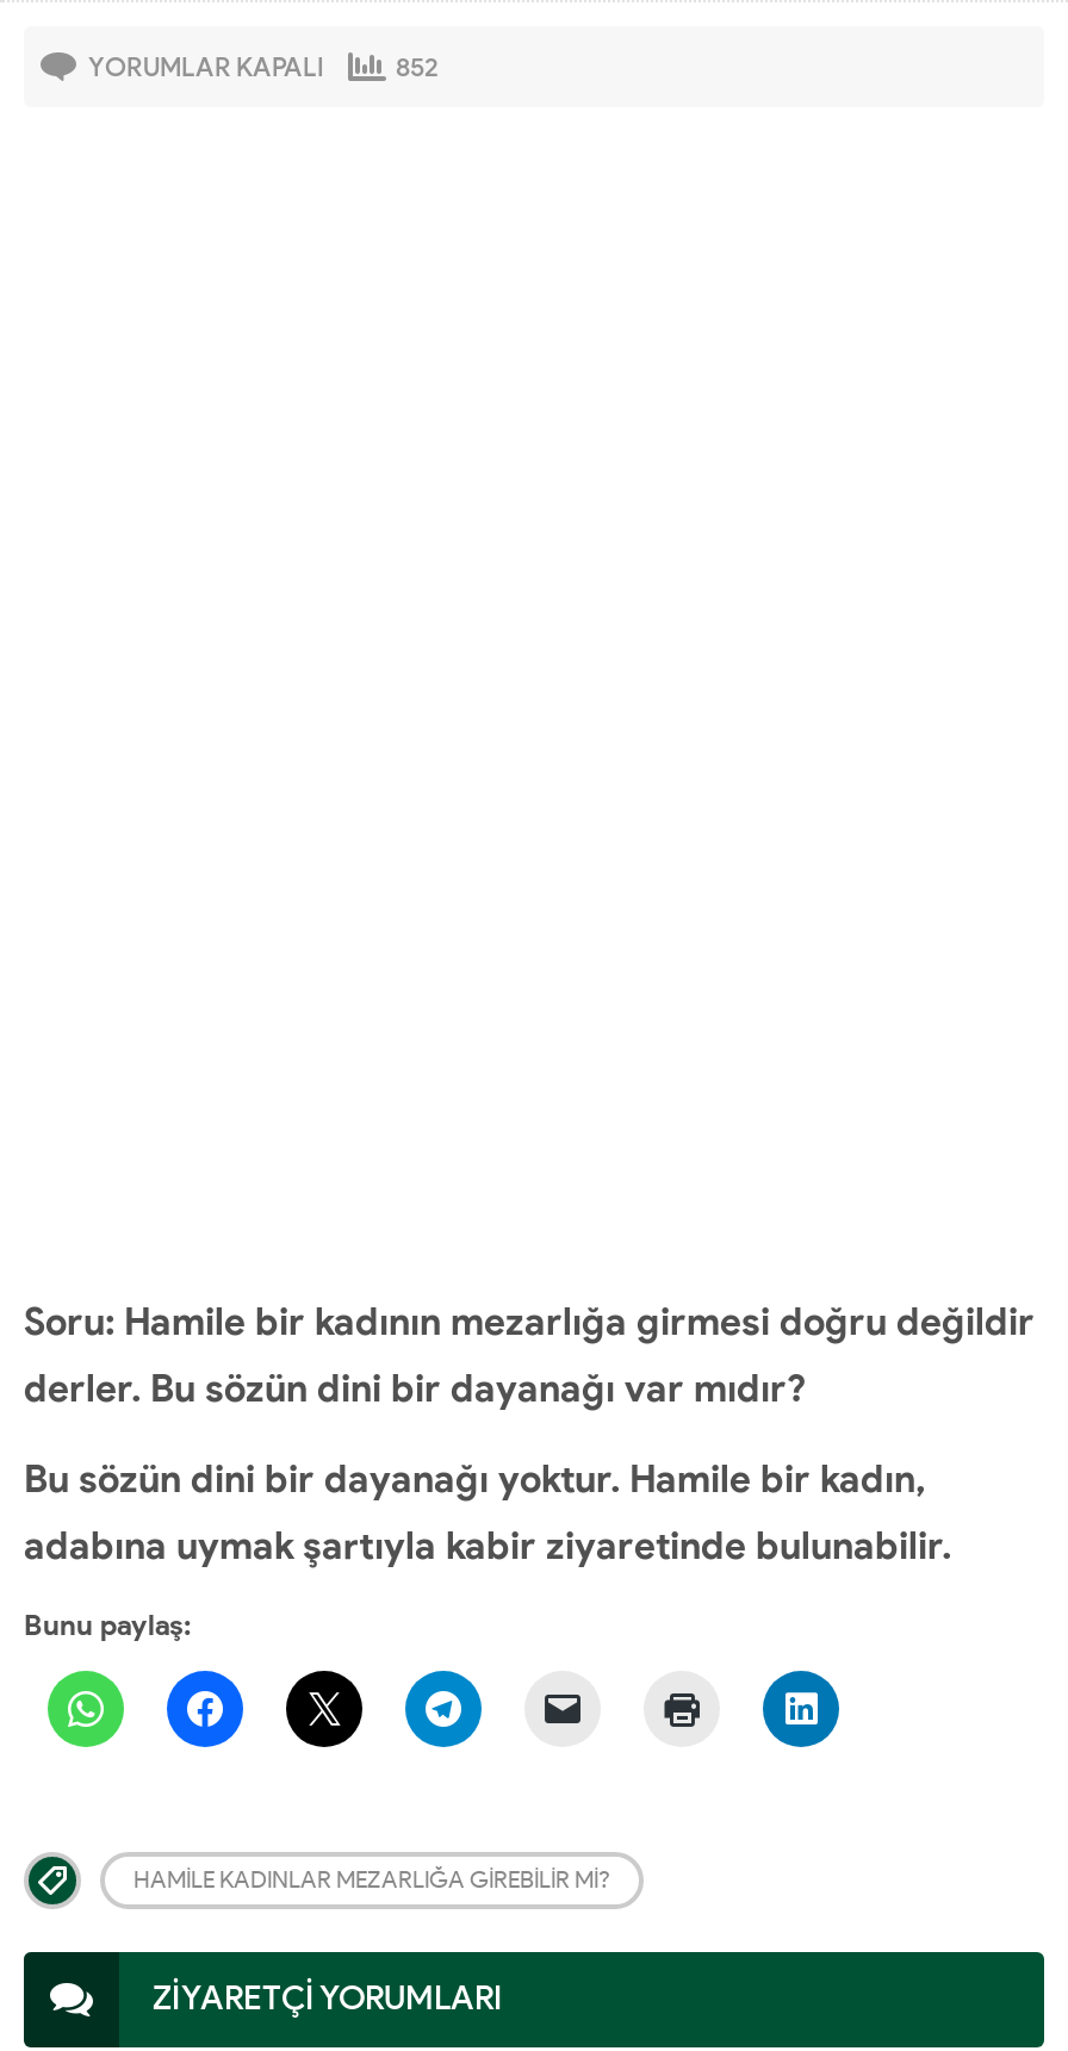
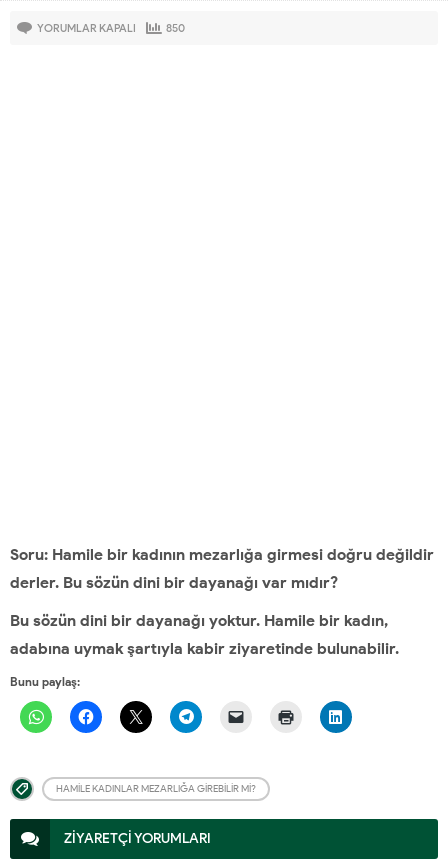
- 852
+ 850
